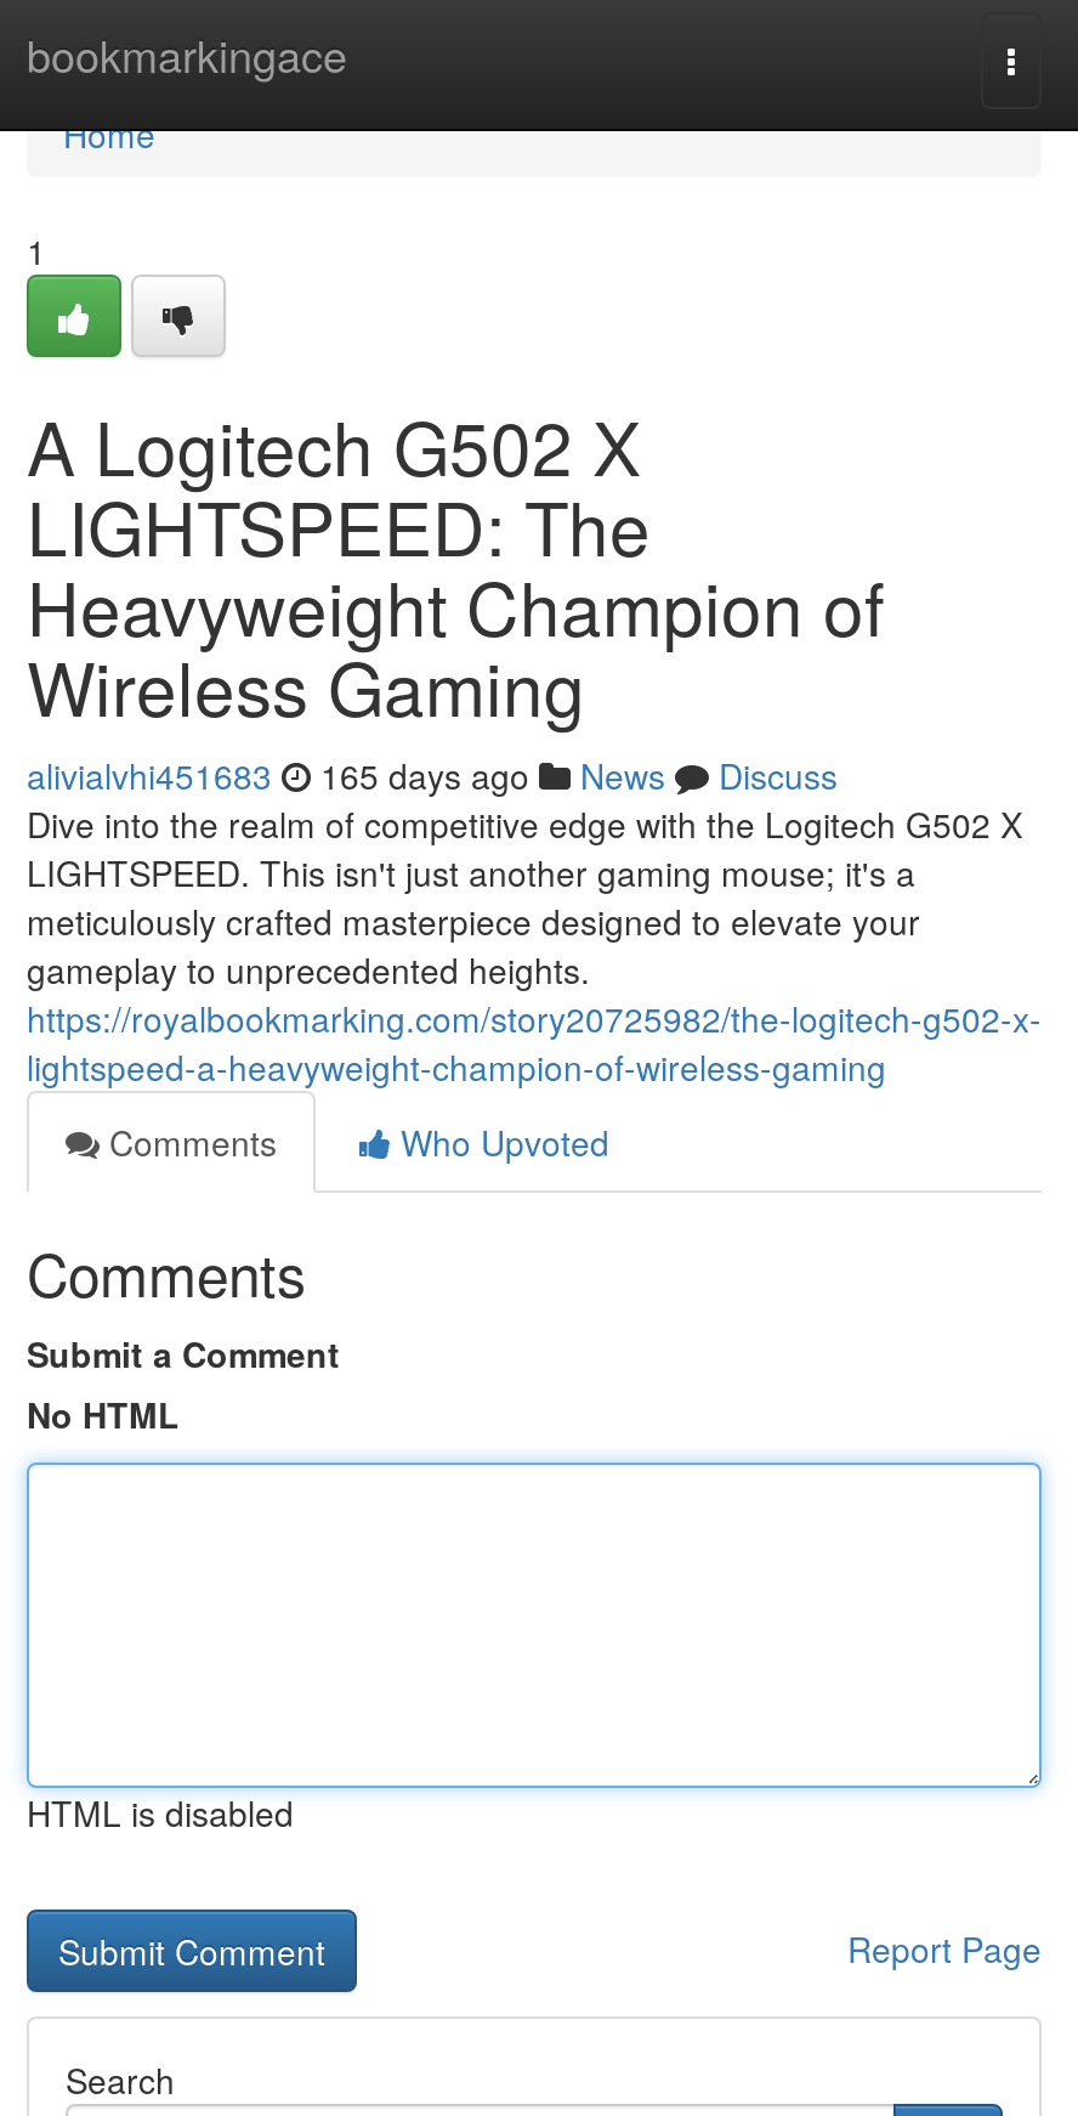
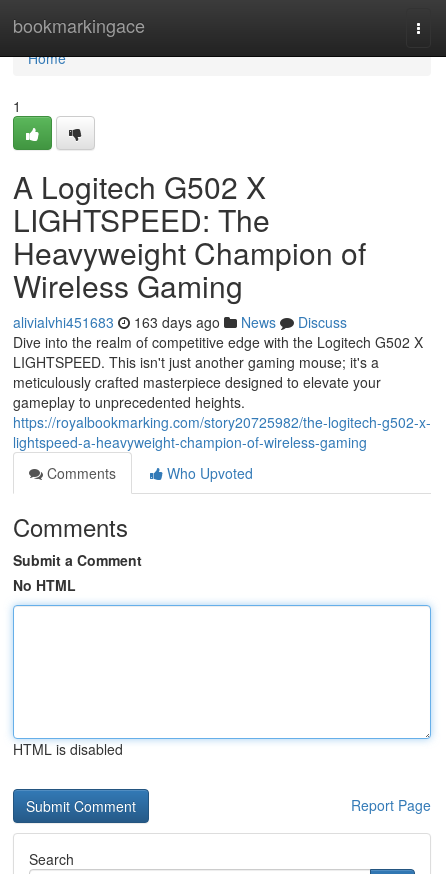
- alivialvhi451683 165 days ago News Discuss
+ alivialvhi451683 163 days ago News Discuss
